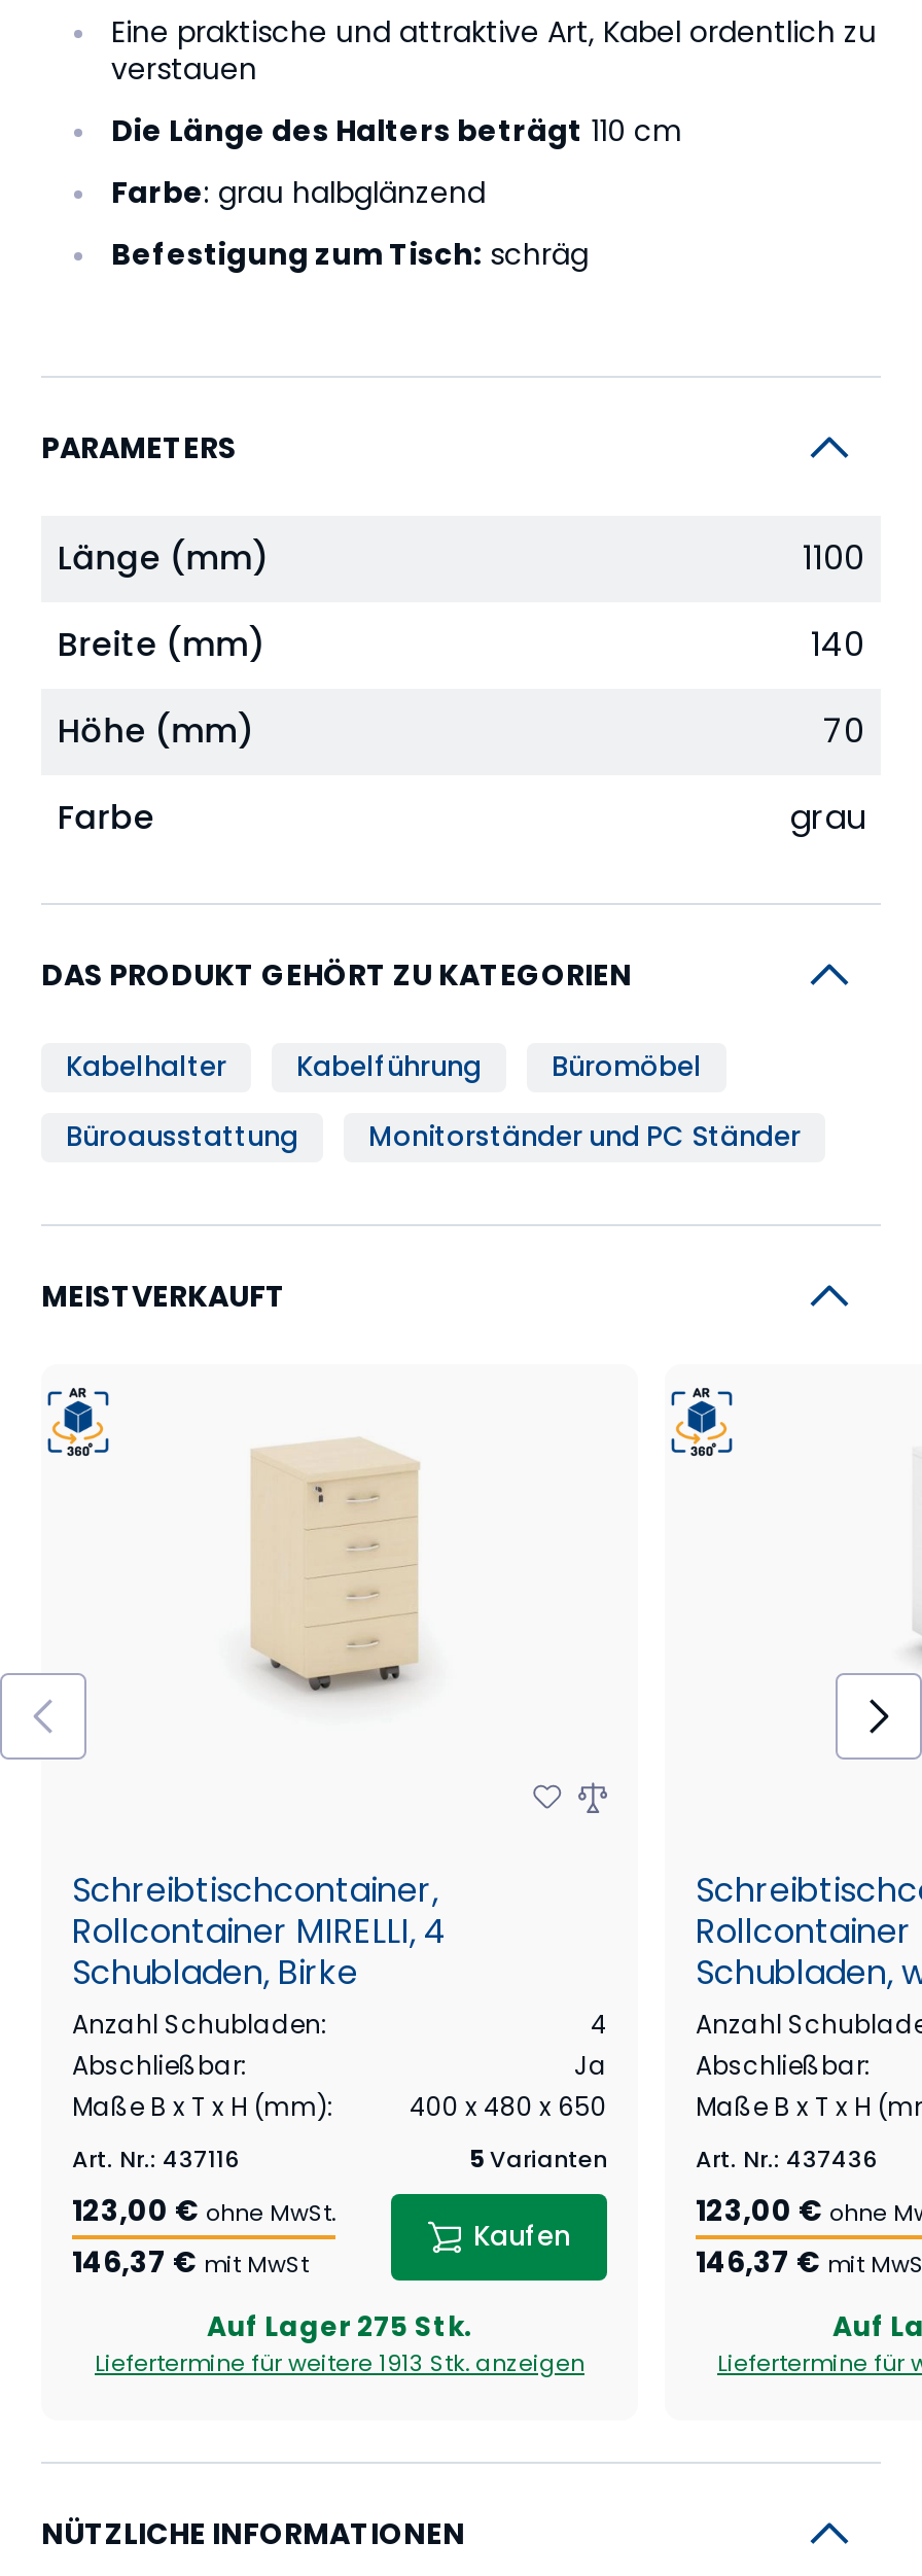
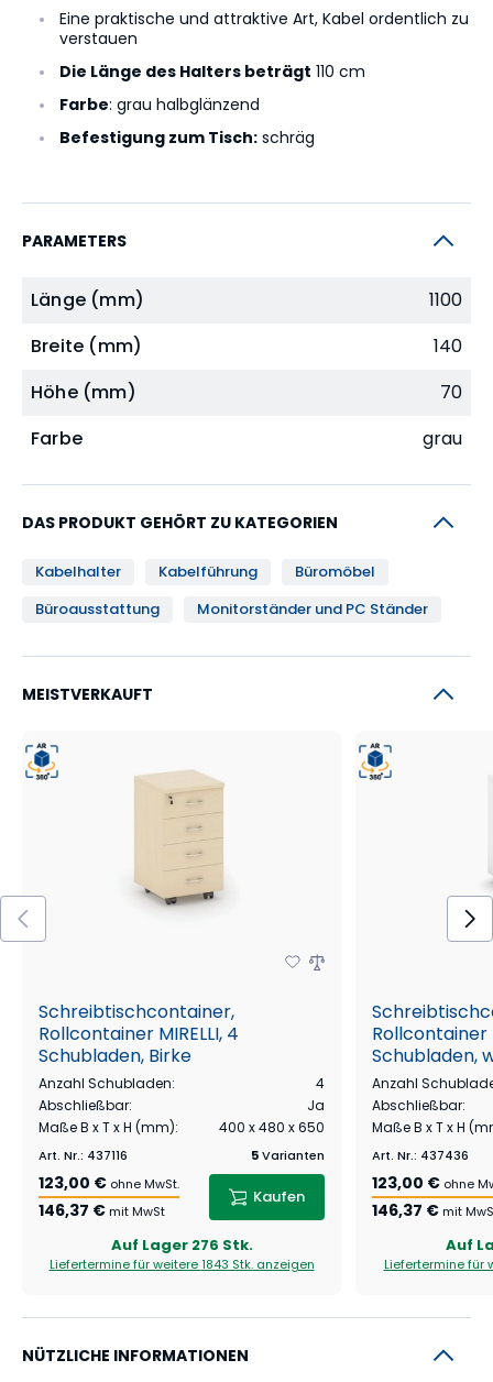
- Auf Lager 275 Stk.
+ Auf Lager 276 Stk.

- Liefertermine für weitere 1913 Stk. anzeigen
+ Liefertermine für weitere 1843 Stk. anzeigen
